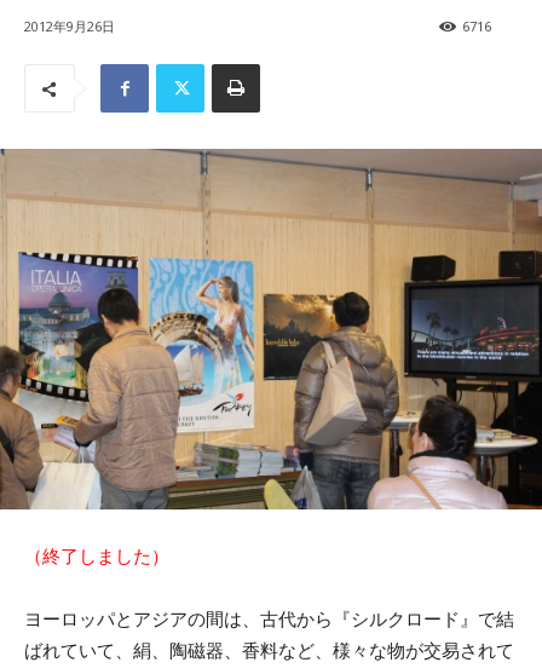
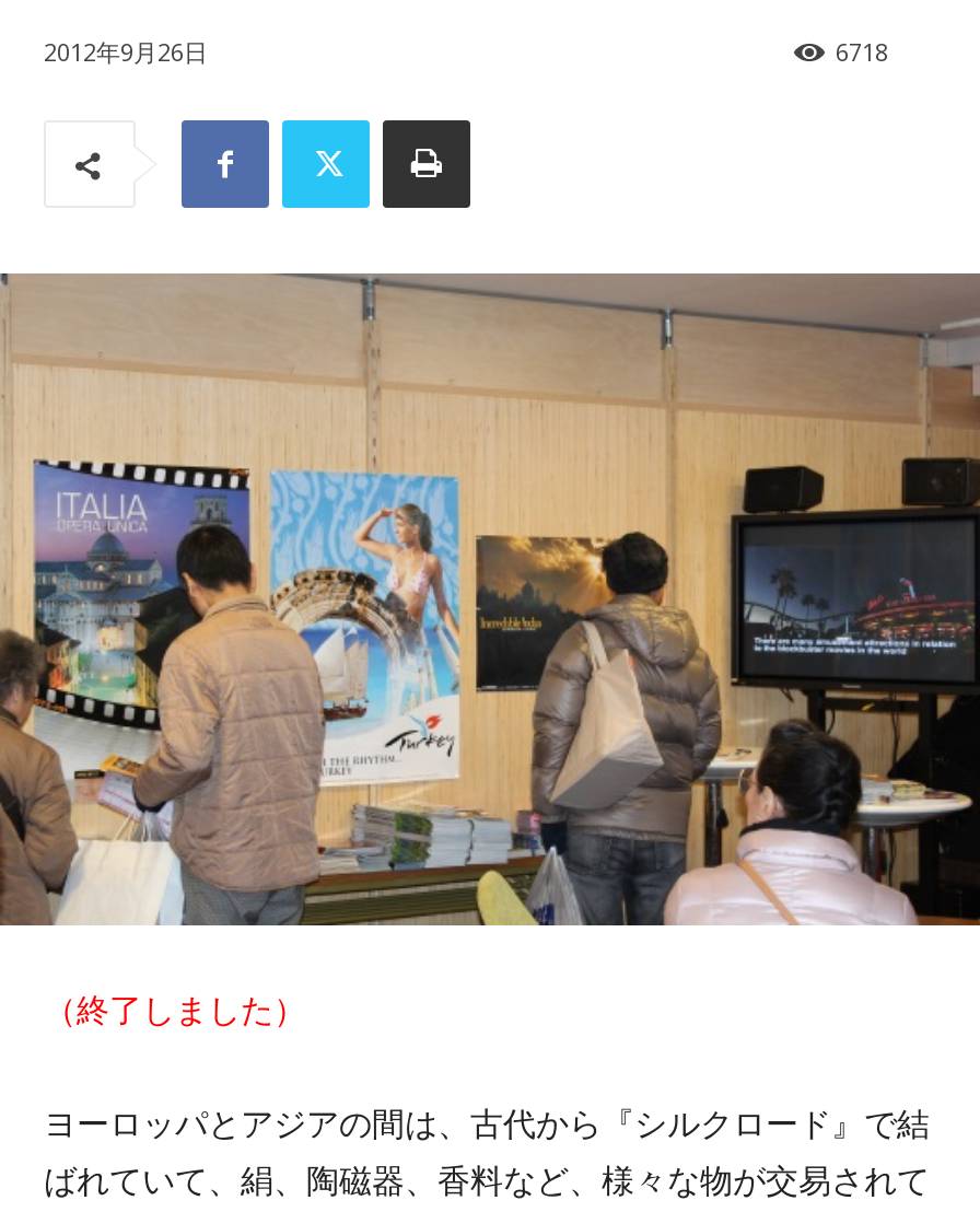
- 6716
+ 6718
